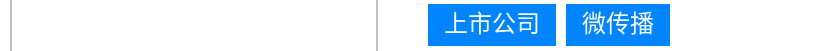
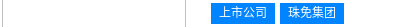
- 微传播
+ 珠免集团
